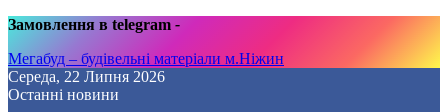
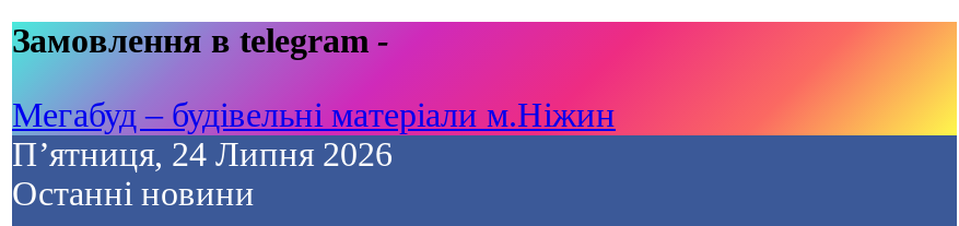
- Середа, 22 Липня 2026
+ П’ятниця, 24 Липня 2026
